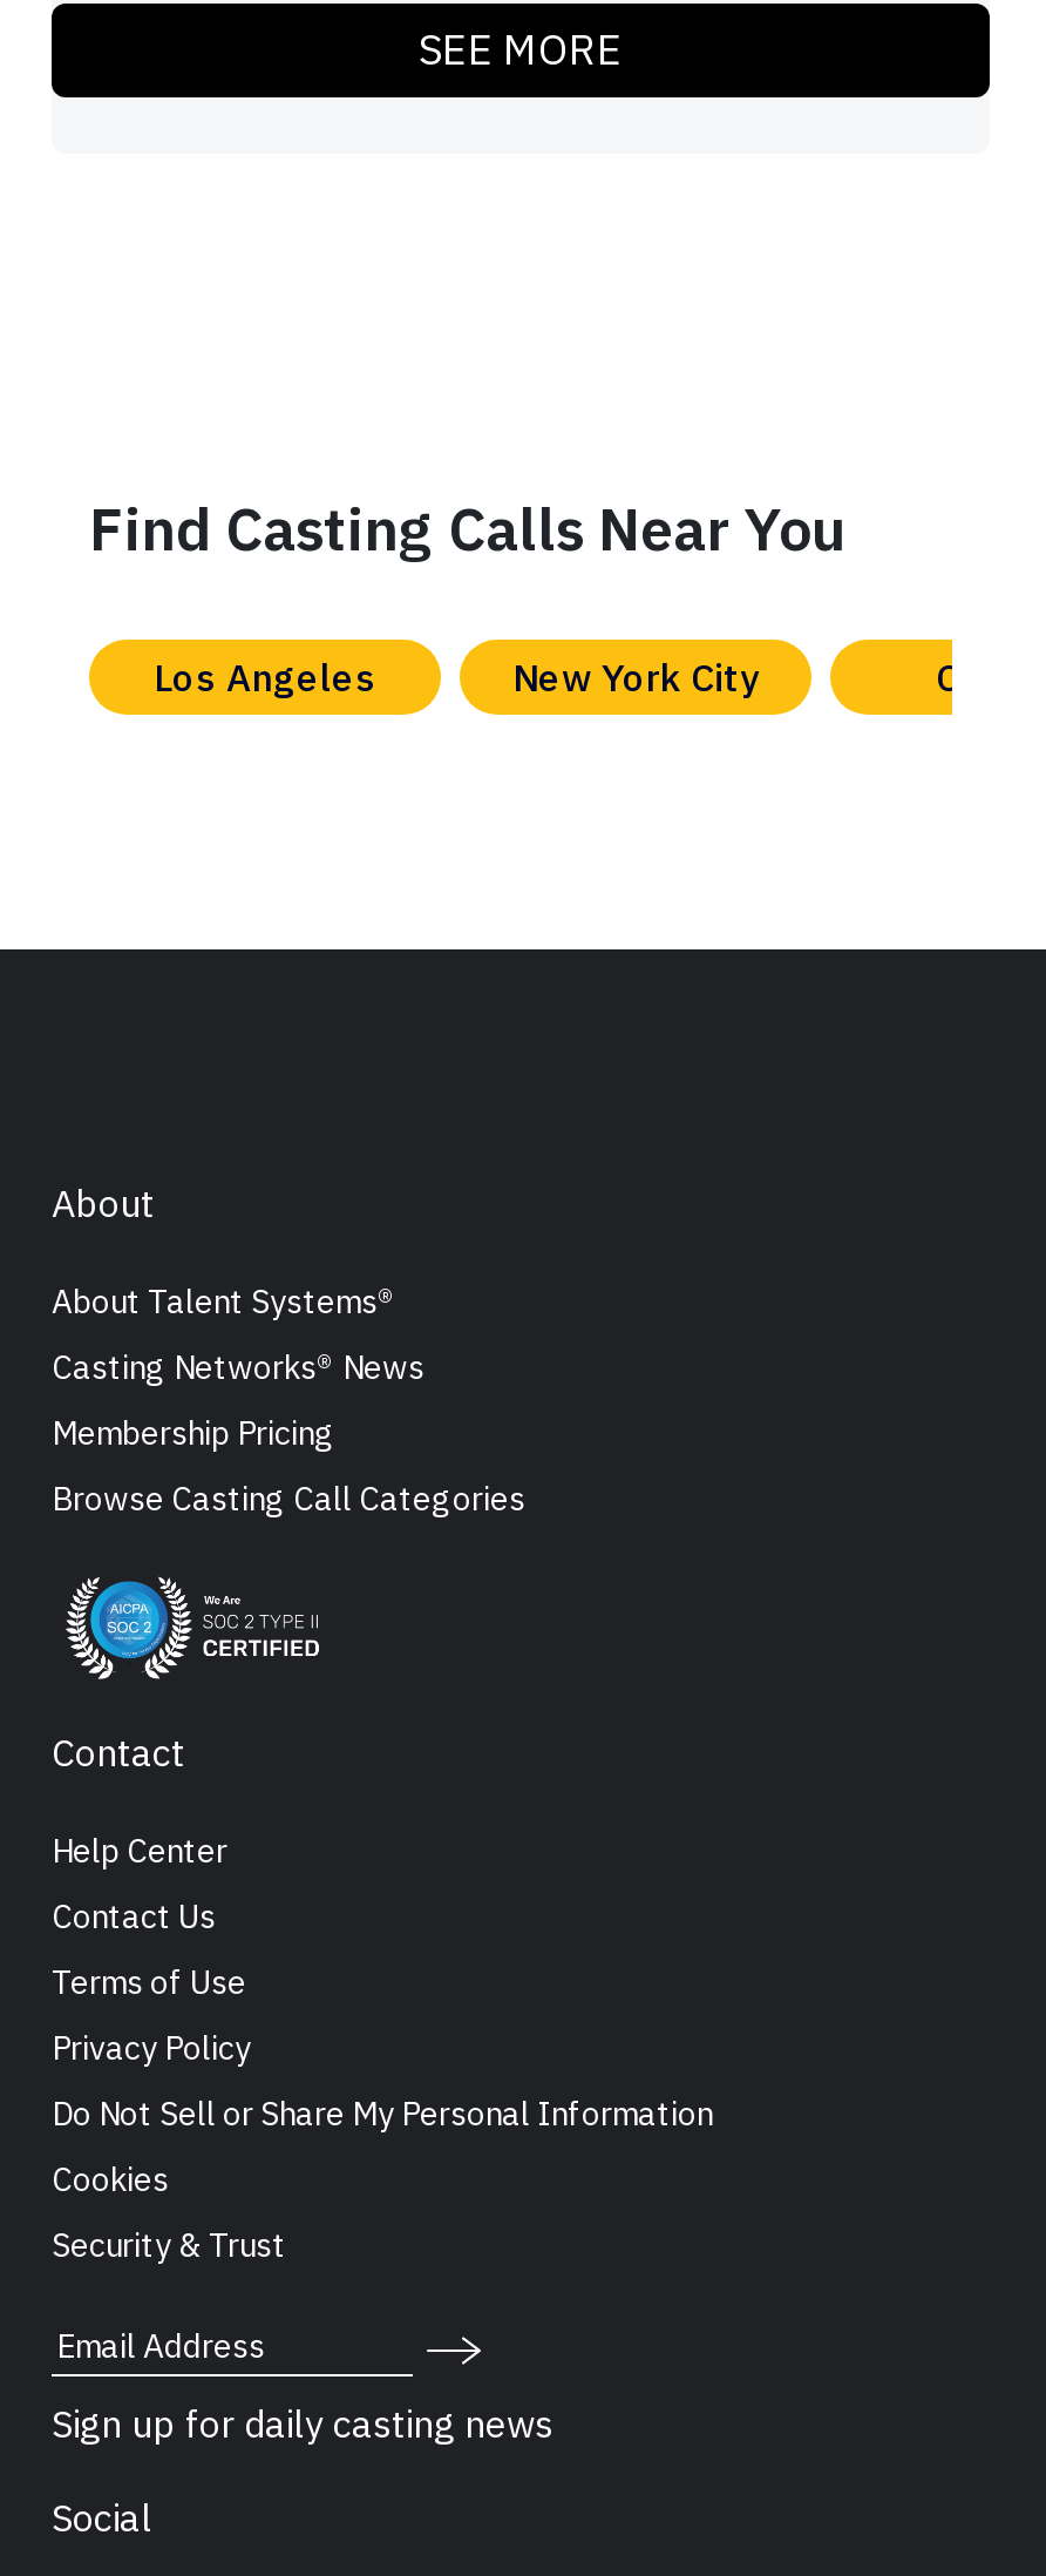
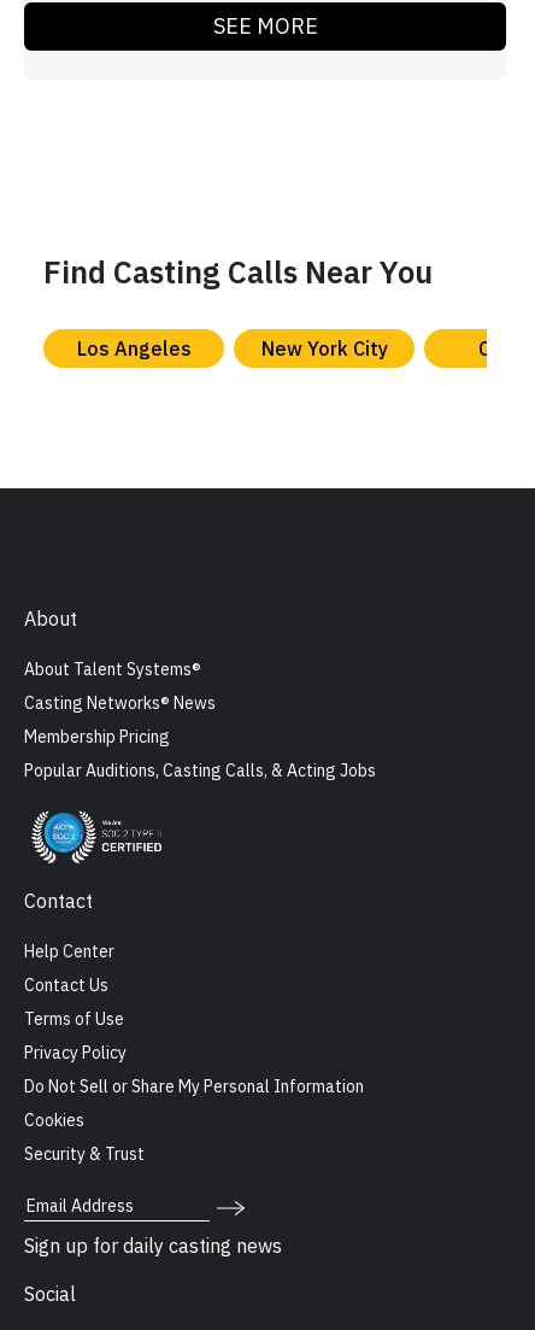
- Browse Casting Call Categories
+ Popular Auditions, Casting Calls, & Acting Jobs
